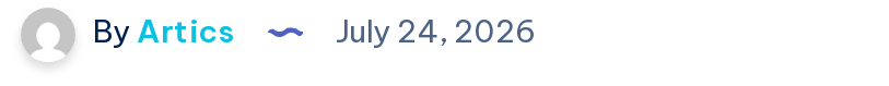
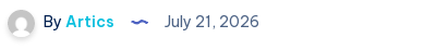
- July 24, 2026
+ July 21, 2026
